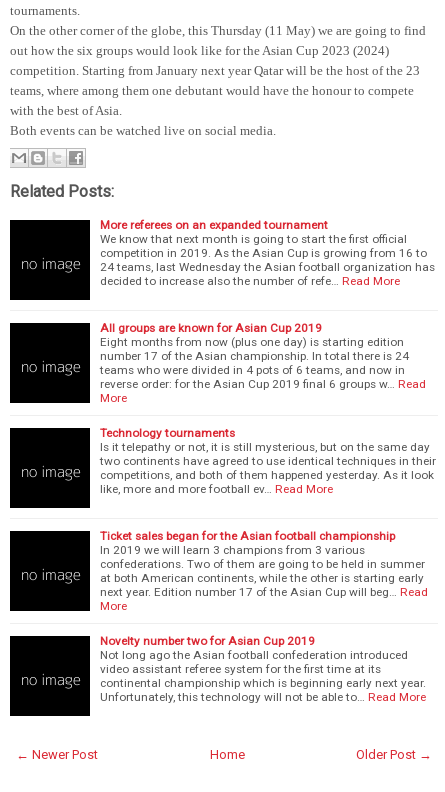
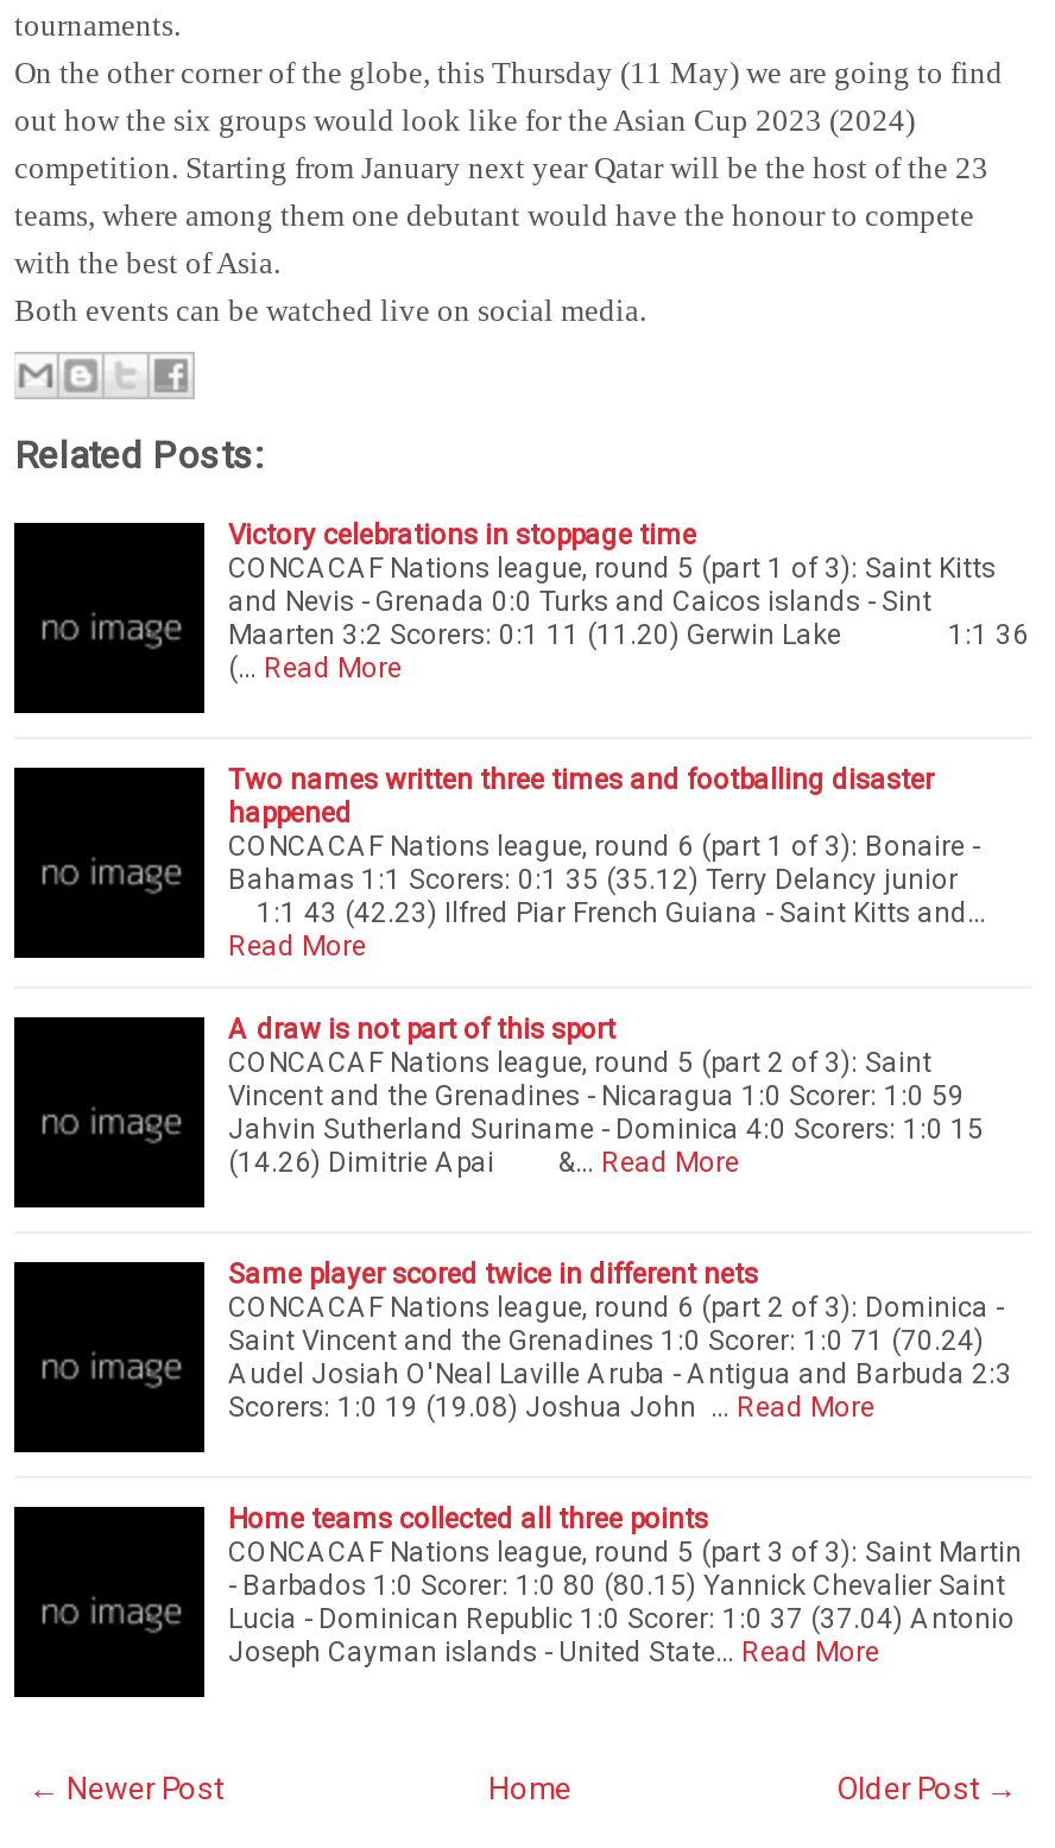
- More referees on an expanded tournament
- We know that next month is going to start the first official
- competition in 2019. As the Asian Cup is growing from 16 to
- 24 teams, last Wednesday the Asian football organization has
- decided to increase also the number of refe… Read More
+ Victory celebrations in stoppage time
+ CONCACAF Nations league, round 5 (part 1 of 3): Saint Kitts
+ and Nevis - Grenada 0:0 Turks and Caicos islands - Sint
+ Maarten 3:2 Scorers: 0:1 11 (11.20) Gerwin Lake 1:1 36
+ (… Read More

- All groups are known for Asian Cup 2019
- Eight months from now (plus one day) is starting edition
- number 17 of the Asian championship. In total there is 24
- teams who were divided in 4 pots of 6 teams, and now in
- reverse order: for the Asian Cup 2019 final 6 groups w… Read
- More
+ Two names written three times and footballing disaster
+ happened
+ CONCACAF Nations league, round 6 (part 1 of 3): Bonaire -
+ Bahamas 1:1 Scorers: 0:1 35 (35.12) Terry Delancy junior
+ 1:1 43 (42.23) Ilfred Piar French Guiana - Saint Kitts and…
+ Read More

- Technology tournaments
- Is it telepathy or not, it is still mysterious, but on the same day
- two continents have agreed to use identical techniques in their
- competitions, and both of them happened yesterday. As it look
- like, more and more football ev… Read More
+ A draw is not part of this sport
+ CONCACAF Nations league, round 5 (part 2 of 3): Saint
+ Vincent and the Grenadines - Nicaragua 1:0 Scorer: 1:0 59
+ Jahvin Sutherland Suriname - Dominica 4:0 Scorers: 1:0 15
+ (14.26) Dimitrie Apai &… Read More

- Ticket sales began for the Asian football championship
- In 2019 we will learn 3 champions from 3 various
- confederations. Two of them are going to be held in summer
- at both American continents, while the other is starting early
- next year. Edition number 17 of the Asian Cup will beg… Read
- More
+ Same player scored twice in different nets
+ CONCACAF Nations league, round 6 (part 2 of 3): Dominica -
+ Saint Vincent and the Grenadines 1:0 Scorer: 1:0 71 (70.24)
+ Audel Josiah O'Neal Laville Aruba - Antigua and Barbuda 2:3
+ Scorers: 1:0 19 (19.08) Joshua John … Read More

- Novelty number two for Asian Cup 2019
- Not long ago the Asian football confederation introduced
- video assistant referee system for the first time at its
- continental championship which is beginning early next year.
- Unfortunately, this technology will not be able to… Read More
+ Home teams collected all three points
+ CONCACAF Nations league, round 5 (part 3 of 3): Saint Martin
+ - Barbados 1:0 Scorer: 1:0 80 (80.15) Yannick Chevalier Saint
+ Lucia - Dominican Republic 1:0 Scorer: 1:0 37 (37.04) Antonio
+ Joseph Cayman islands - United State… Read More
